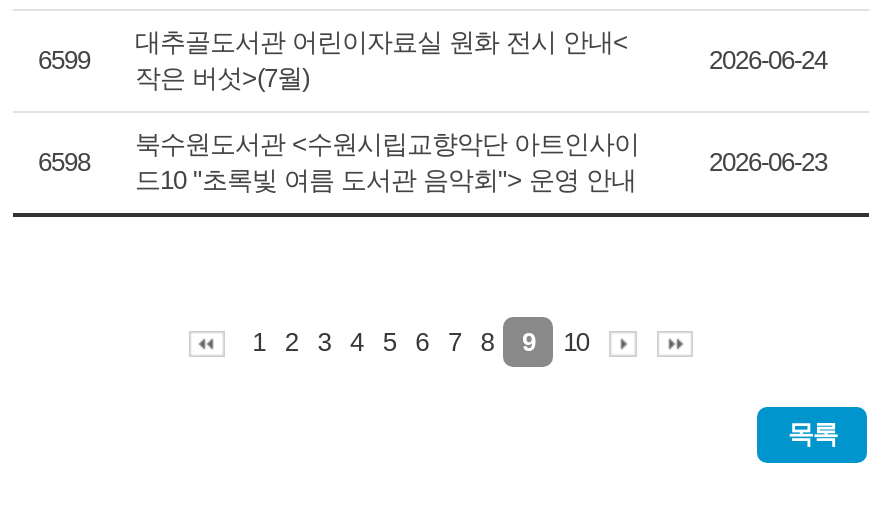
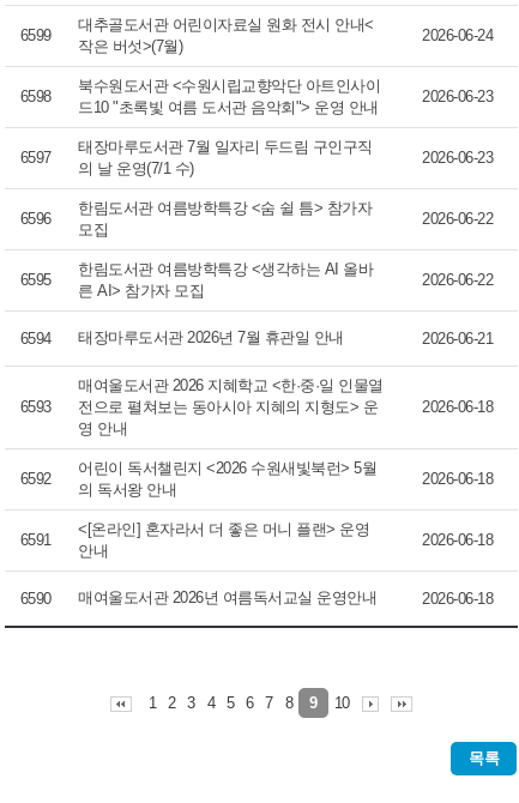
+ 6597

+ 2026-06-23
+ 6596

+ 2026-06-22
+ 6595

+ 2026-06-22
+ 6594
+ 태장마루도서관 2026년 7월 휴관일 안내
+ 2026-06-21

+ 6593

+ 6592

+ 2026-06-18
+ 6591

+ 2026-06-18
+ 6590
+ 매여울도서관 2026년 여름독서교실 운영안내
+ 2026-06-18

+ 태장마루도서관 7월 일자리 두드림 구인구직
+ 의 날 운영(7/1 수)

+ 한림도서관 여름방학특강 <숨 쉴 틈> 참가자
+ 모집

+ 한림도서관 여름방학특강 <생각하는 AI 올바
+ 른 AI> 참가자 모집

+ 매여울도서관 2026 지혜학교 <한·중·일 인물열
+ 전으로 펼쳐보는 동아시아 지혜의 지형도> 운
+ 영 안내

+ 어린이 독서챌린지 <2026 수원새빛북런> 5월
+ 의 독서왕 안내

+ <[온라인] 혼자라서 더 좋은 머니 플랜> 운영
+ 안내

+ 2026-06-18
